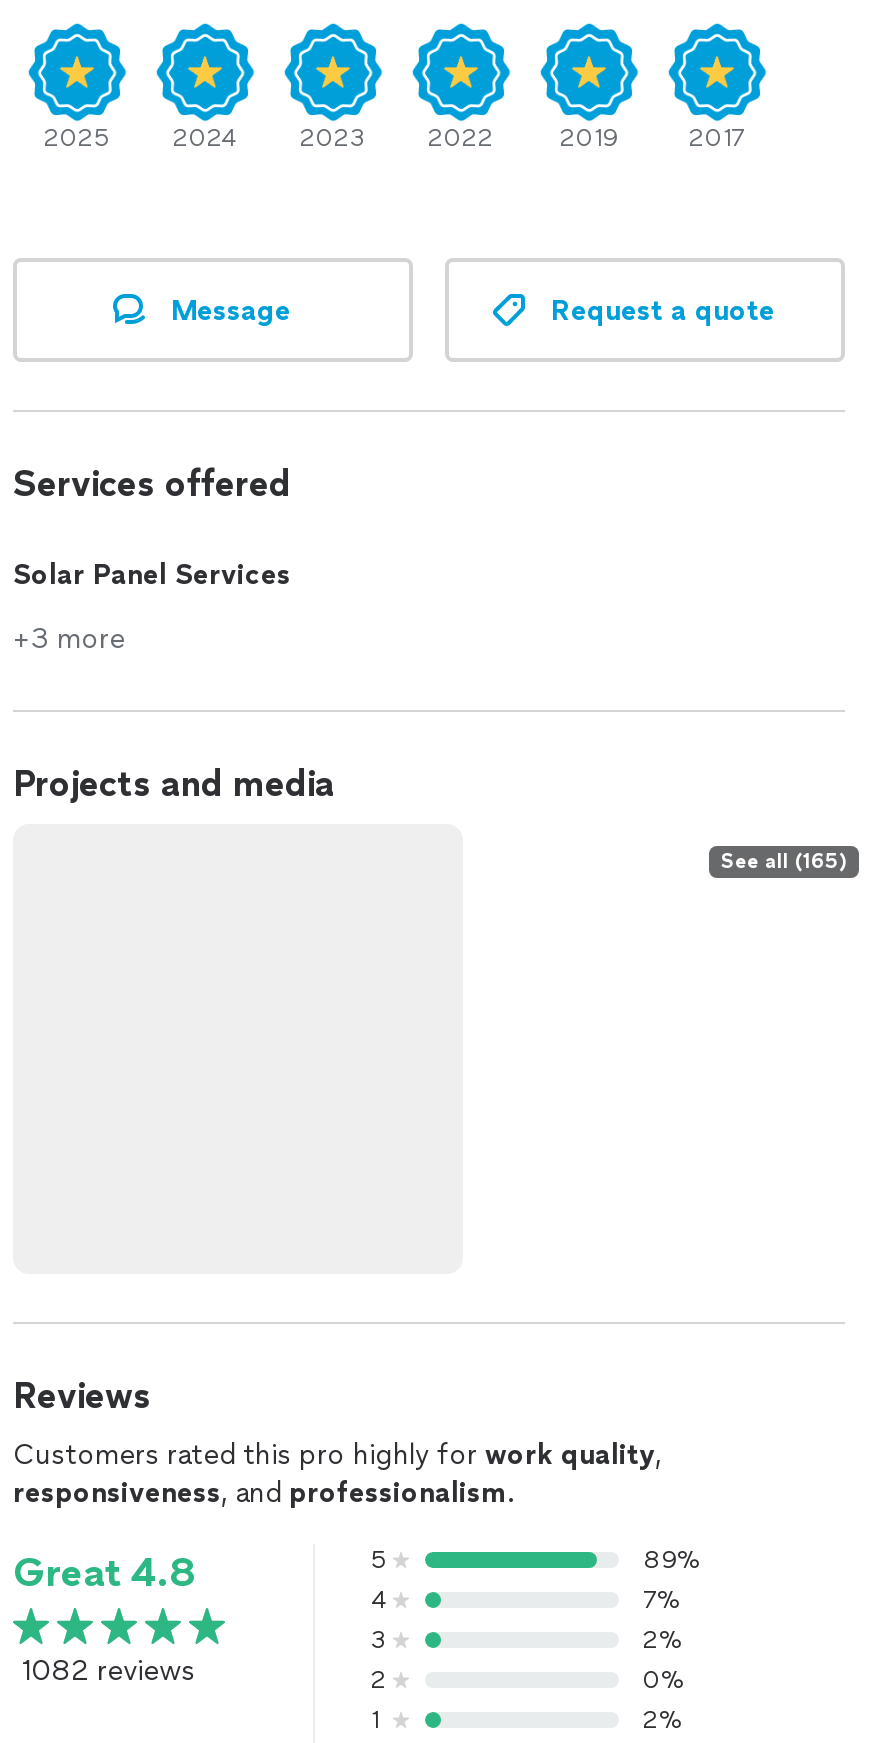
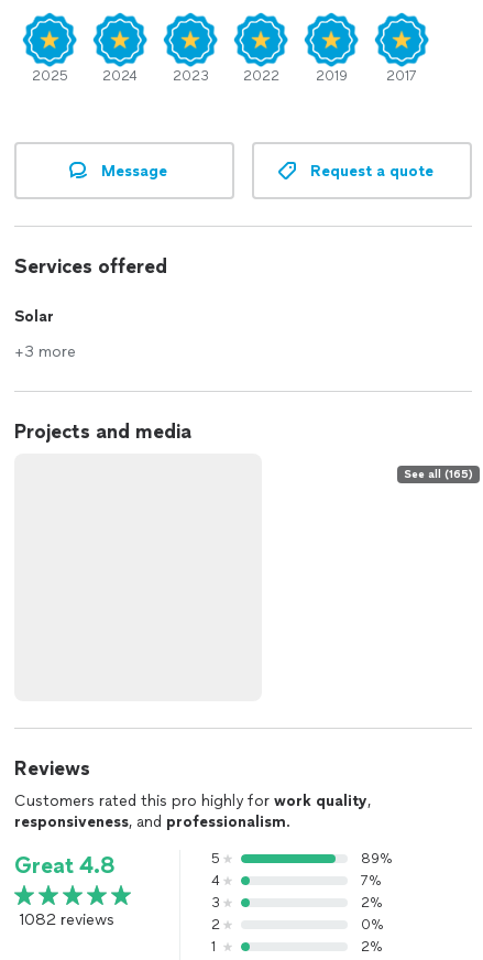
- Solar Panel Services
+ Solar
